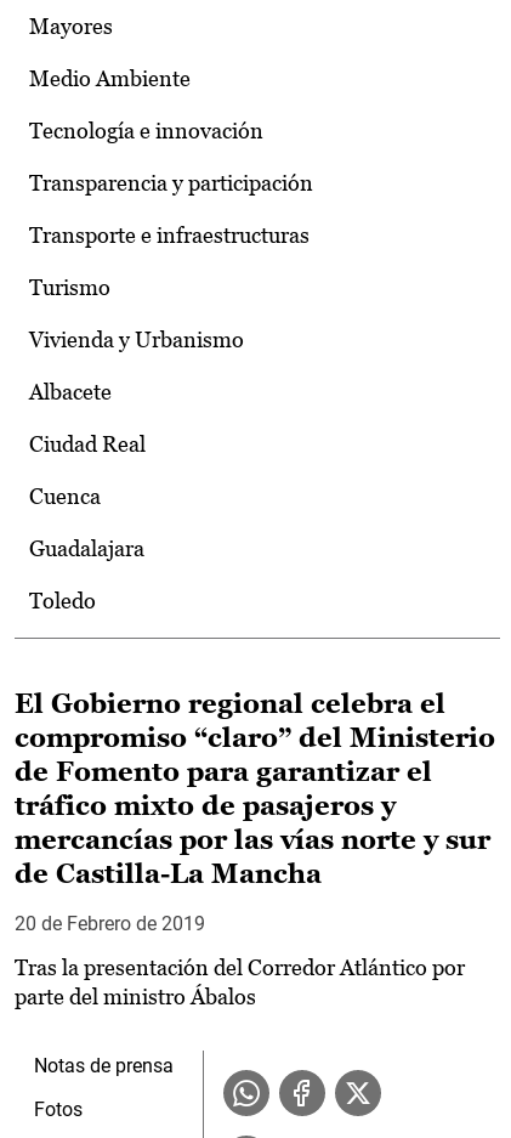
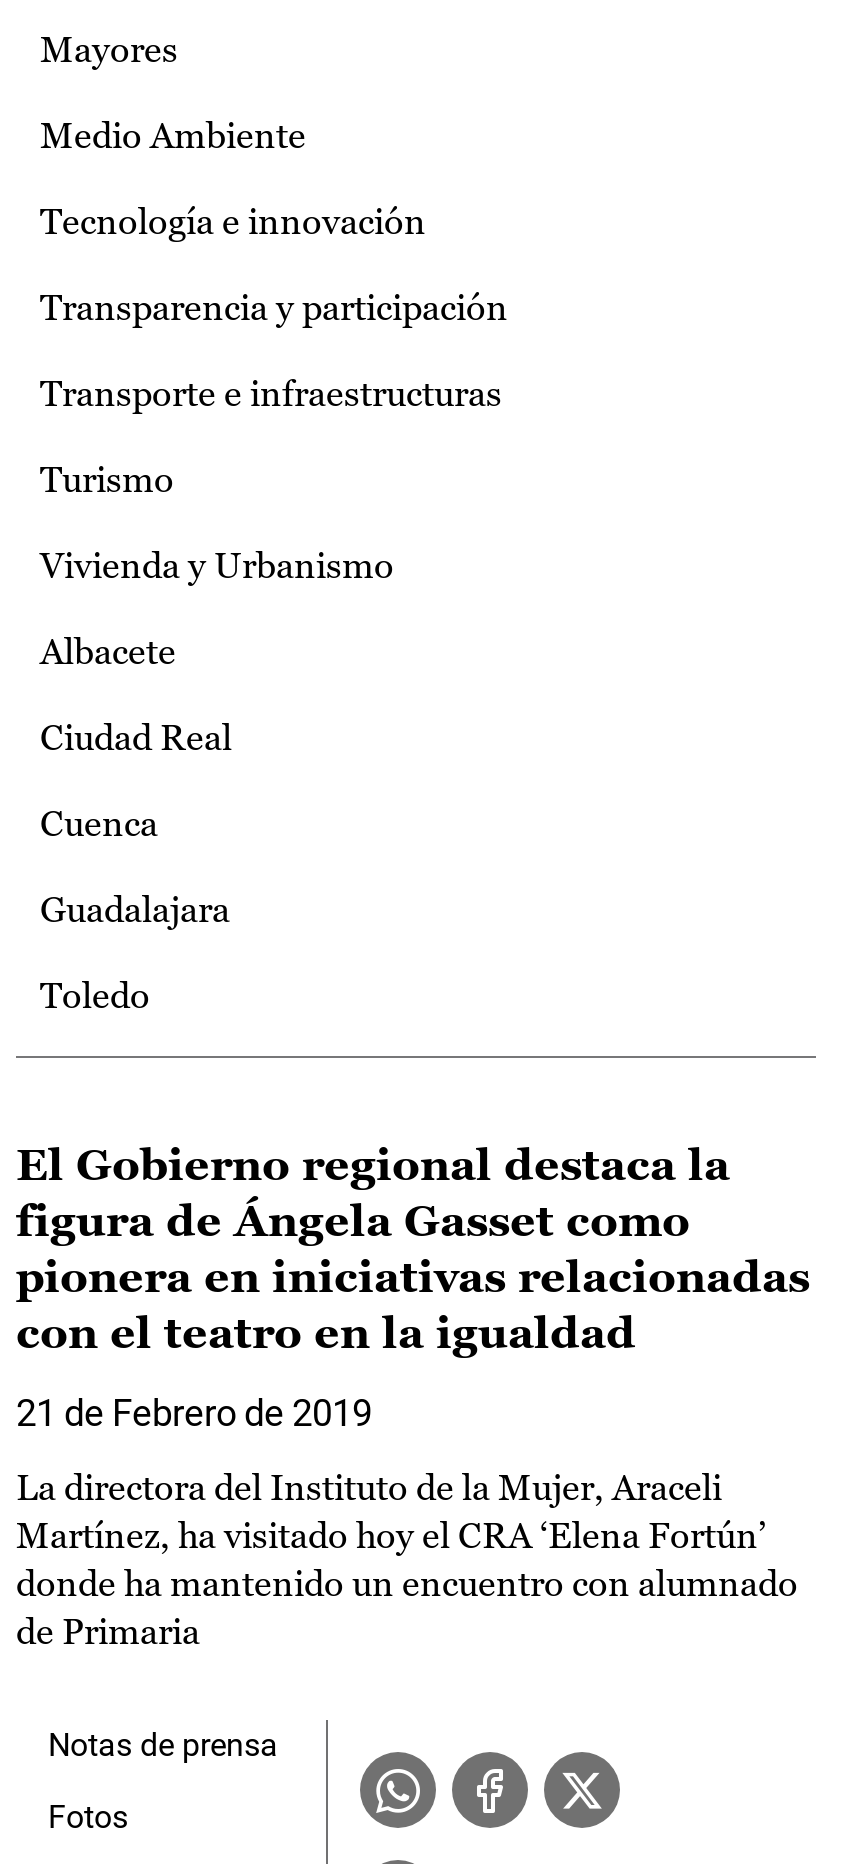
- El Gobierno regional celebra el
- compromiso “claro” del Ministerio
- de Fomento para garantizar el
- tráfico mixto de pasajeros y
- mercancías por las vías norte y sur
- de Castilla-La Mancha
+ El Gobierno regional destaca la
+ figura de Ángela Gasset como
+ pionera en iniciativas relacionadas
+ con el teatro en la igualdad

- 20 de Febrero de 2019
+ 21 de Febrero de 2019

- Tras la presentación del Corredor Atlántico por
- parte del ministro Ábalos
+ La directora del Instituto de la Mujer, Araceli
+ Martínez, ha visitado hoy el CRA ‘Elena Fortún’
+ donde ha mantenido un encuentro con alumnado
+ de Primaria
